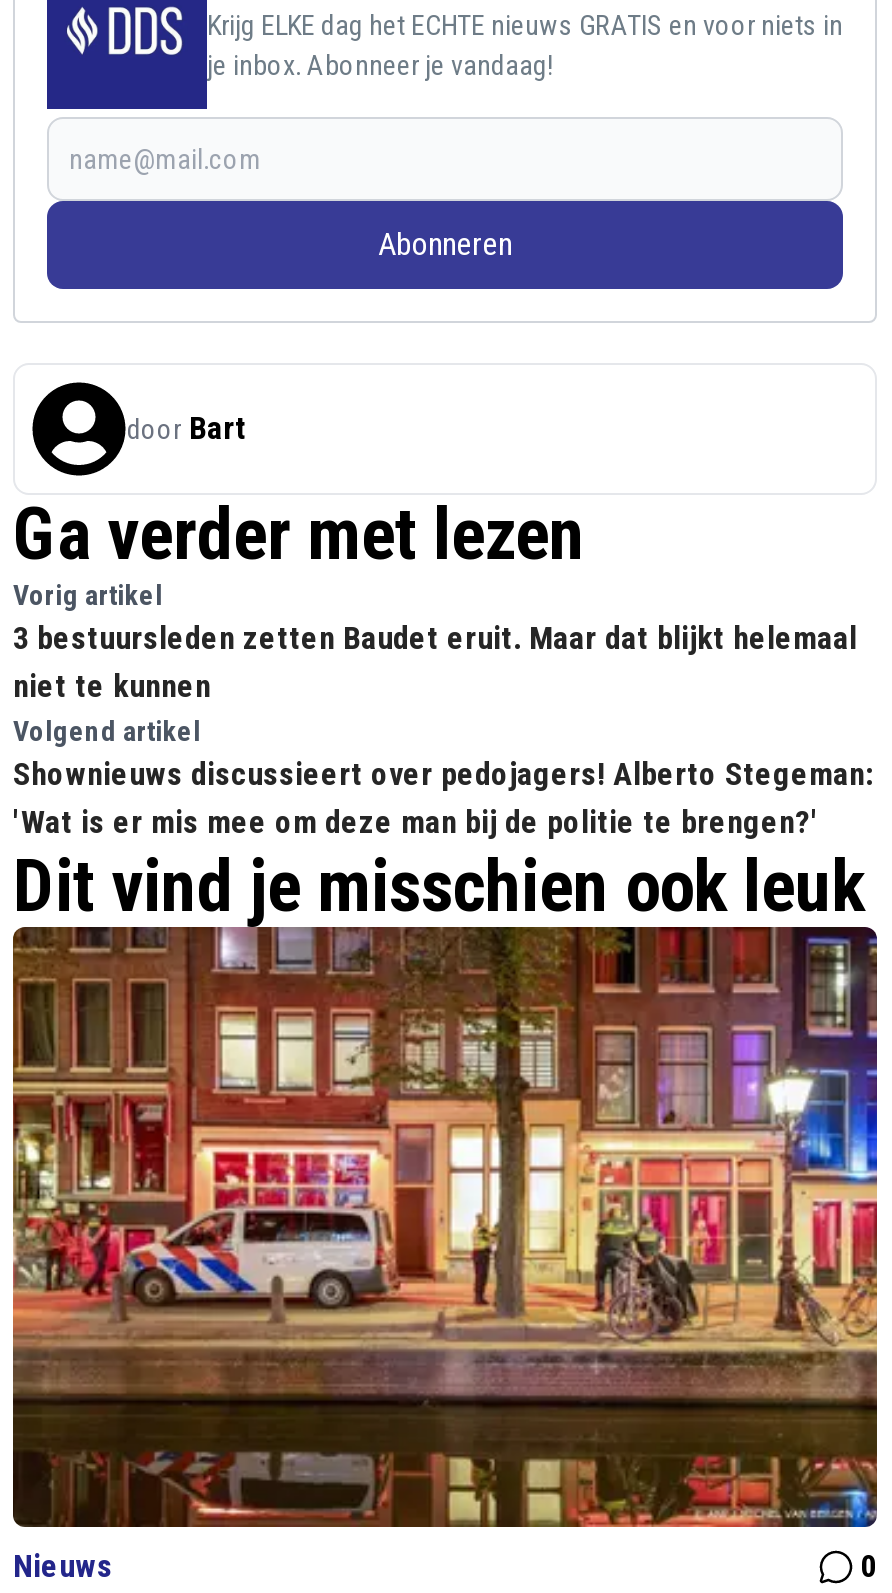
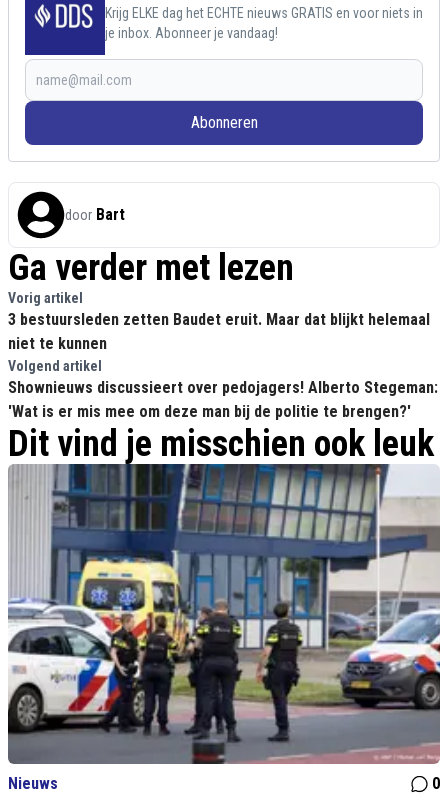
- [image]
+ [image]
